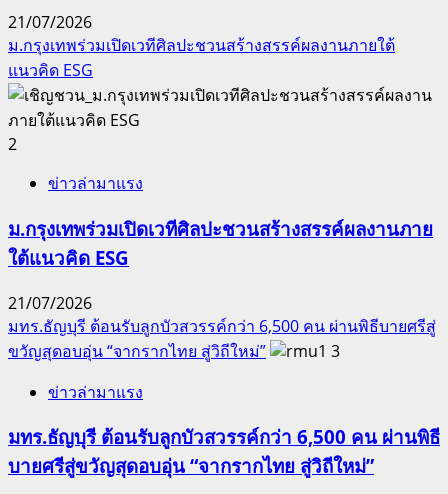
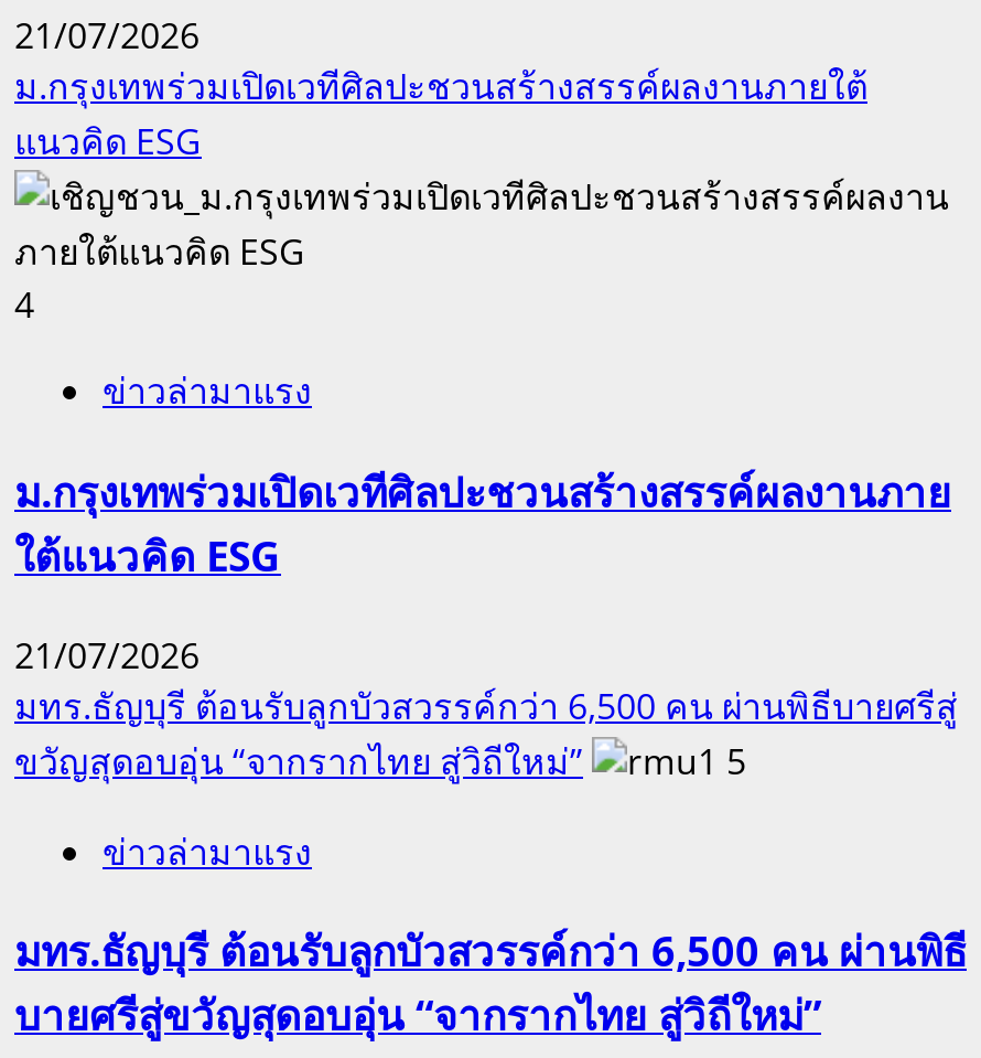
- 2
+ 4

- 3
+ 5
